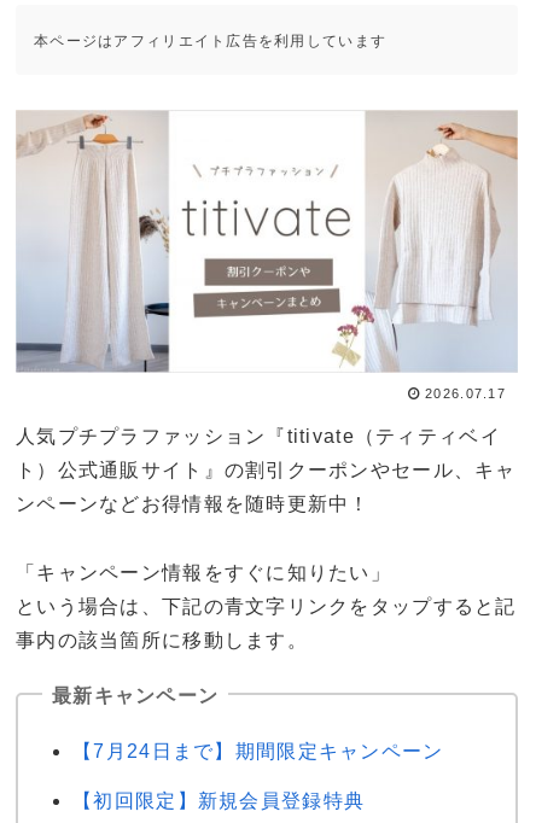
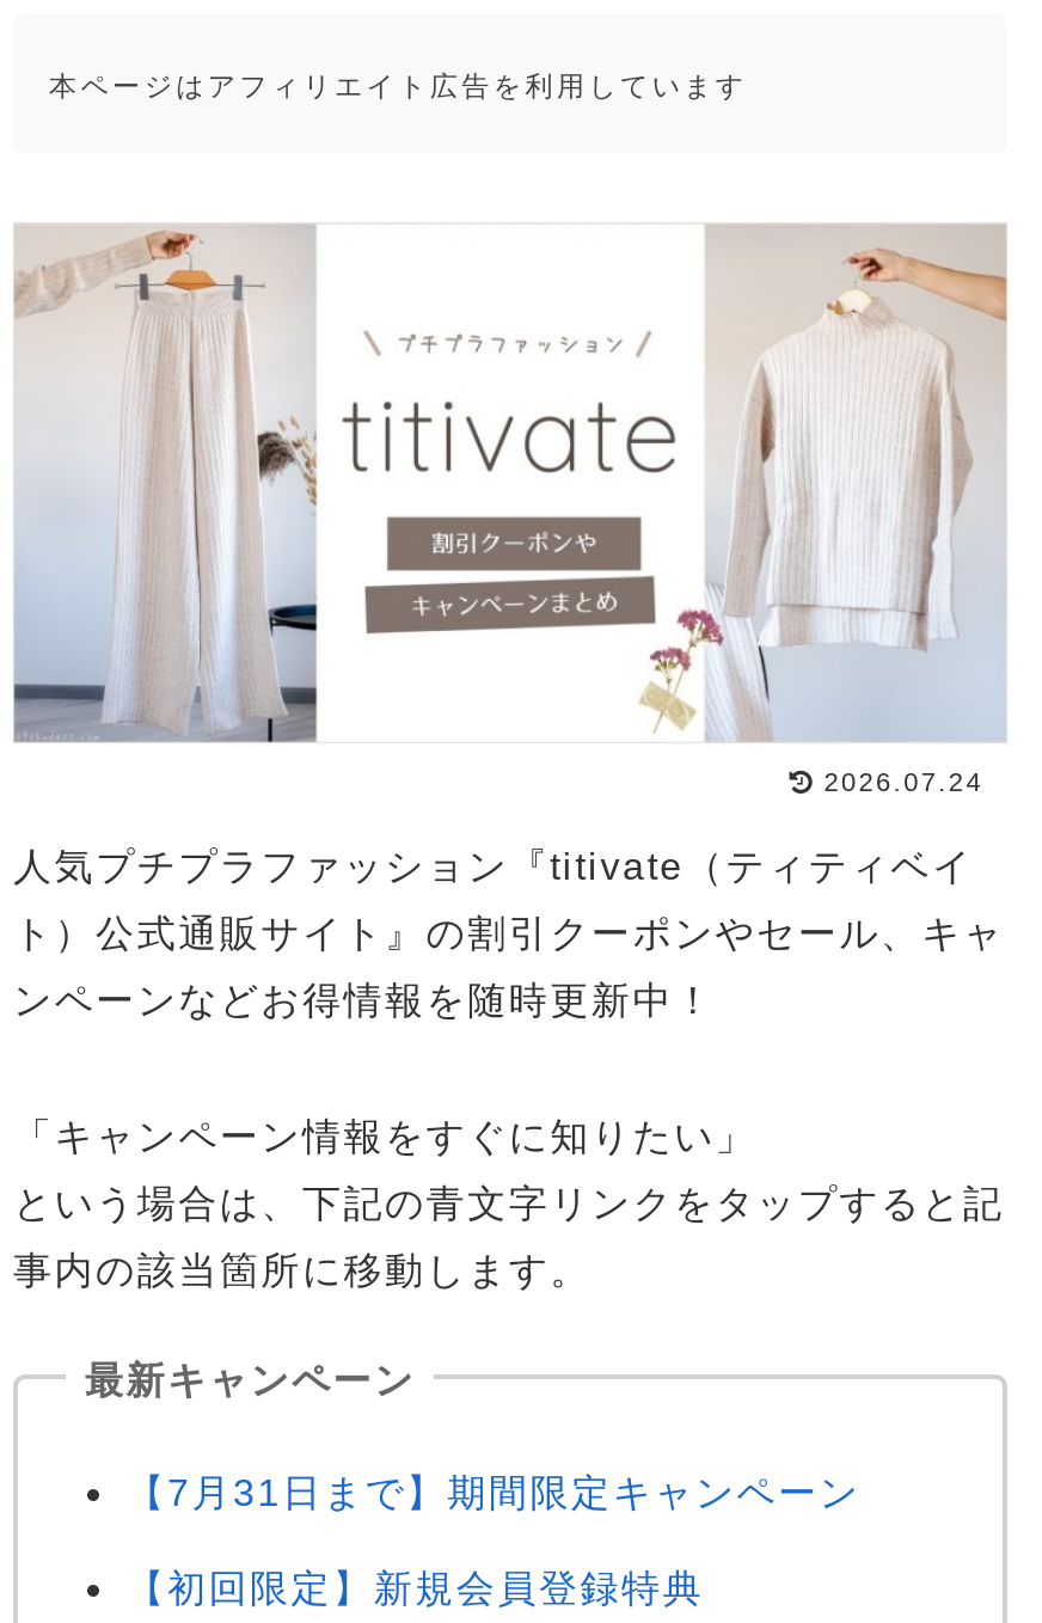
- 2026.07.17
+ 2026.07.24

- 【7月24日まで】期間限定キャンペーン
+ 【7月31日まで】期間限定キャンペーン
